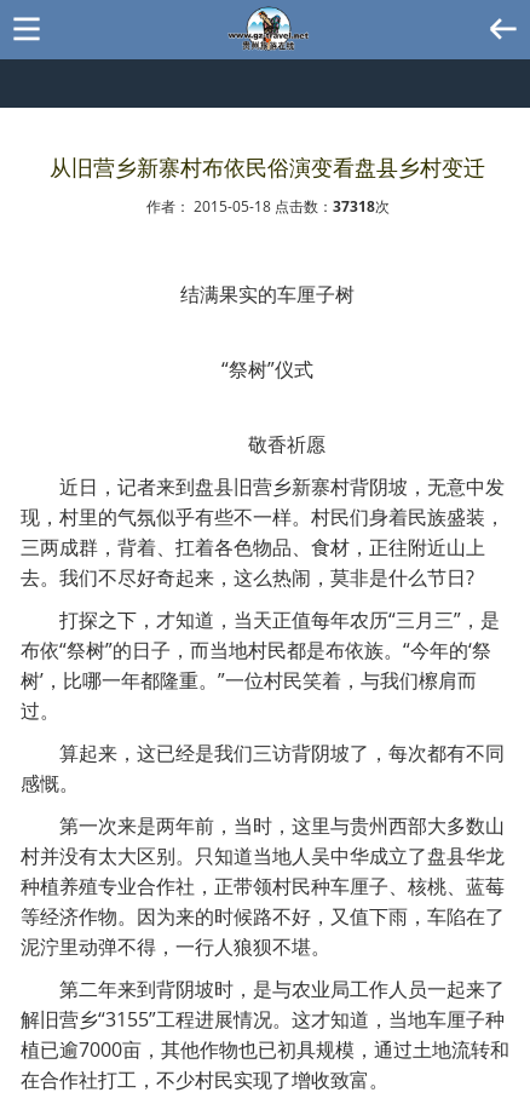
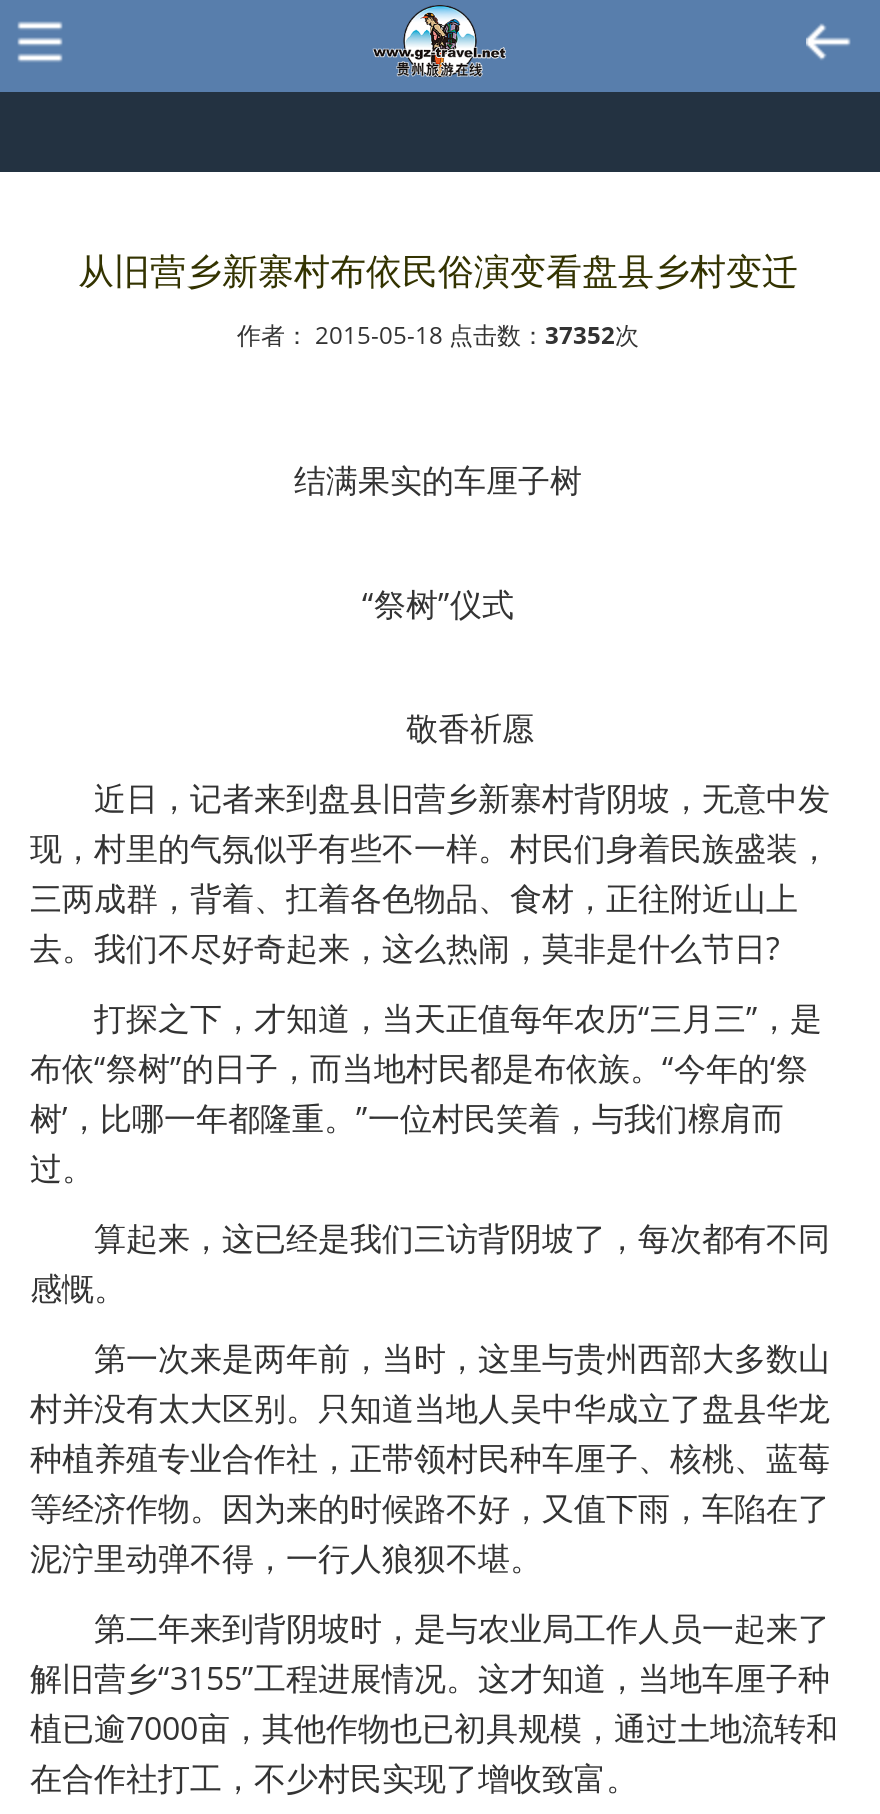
- 作者： 2015-05-18 点击数：37318次
+ 作者： 2015-05-18 点击数：37352次
